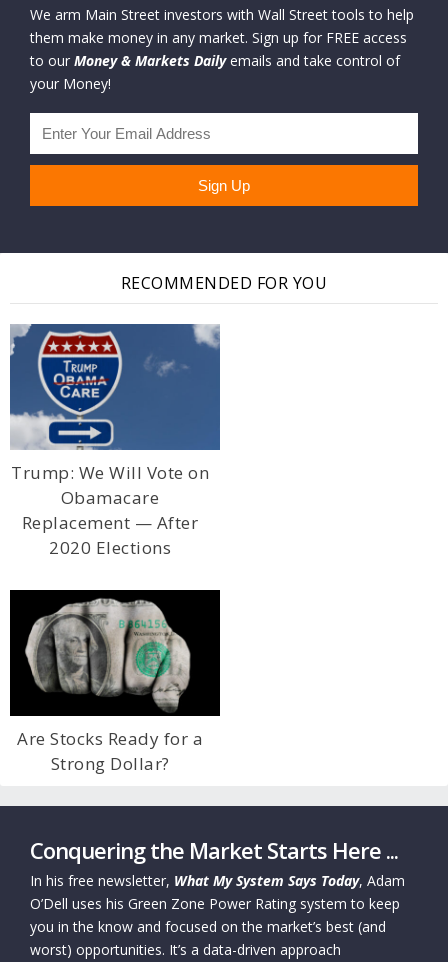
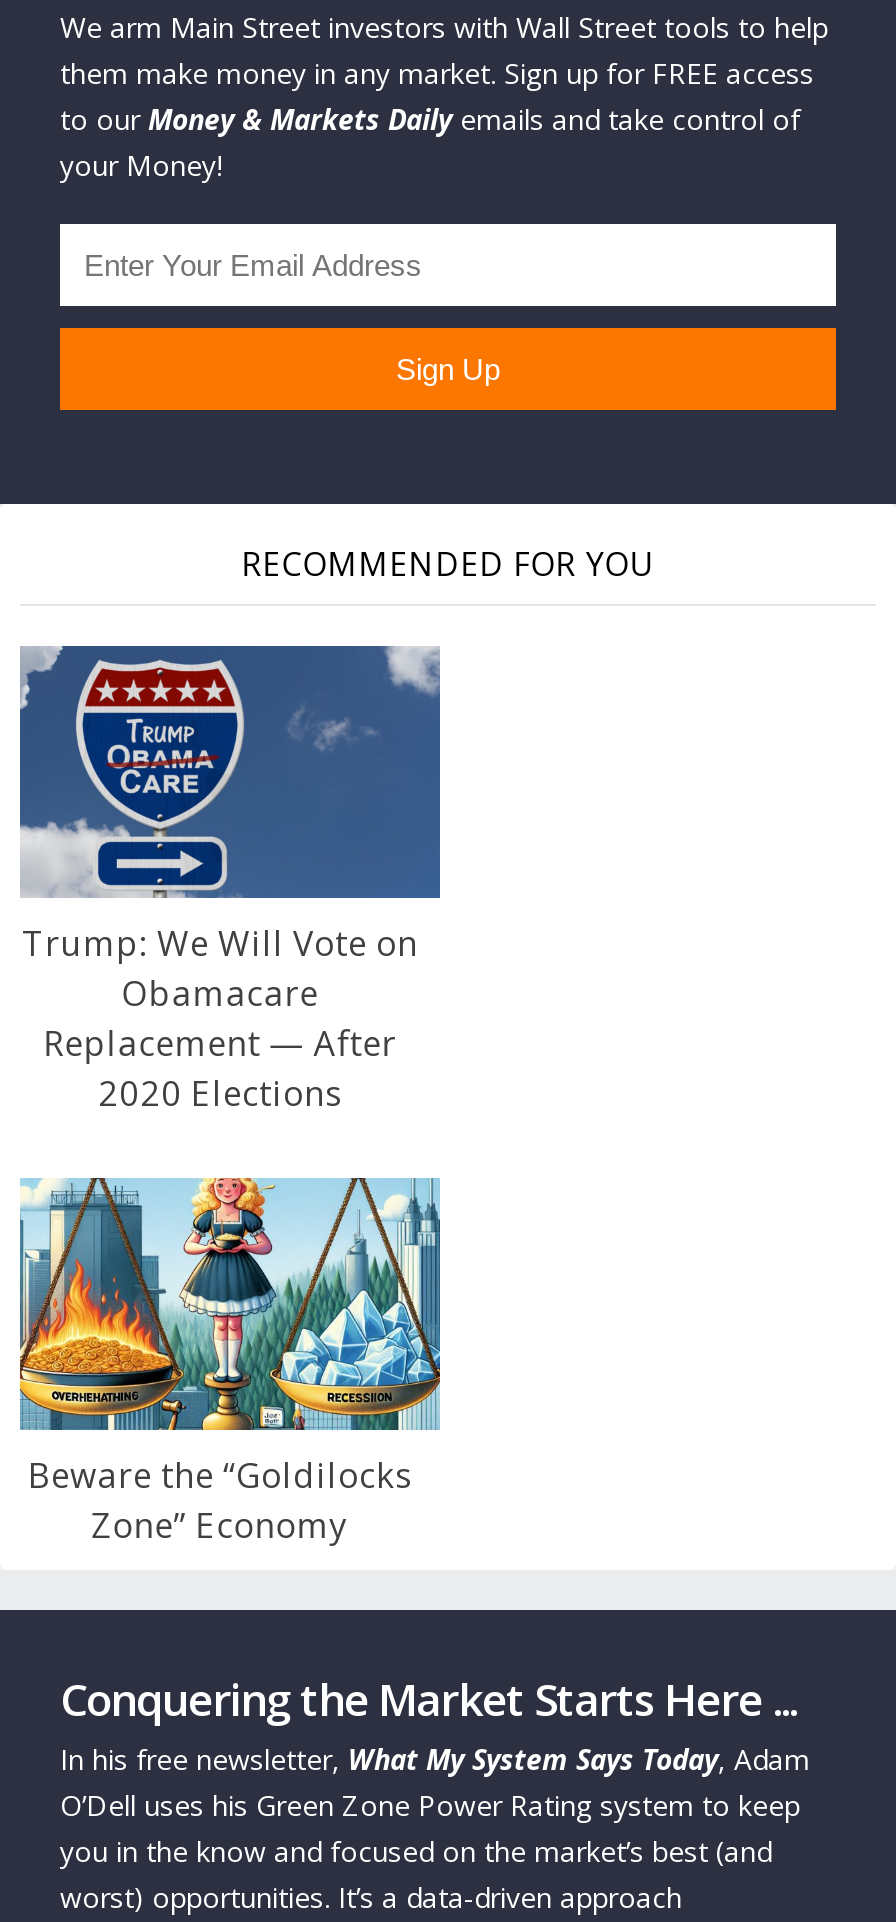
- [image]
- Are Stocks Ready for a
- Strong Dollar?
+ [image]
+ Beware the “Goldilocks
+ Zone” Economy
